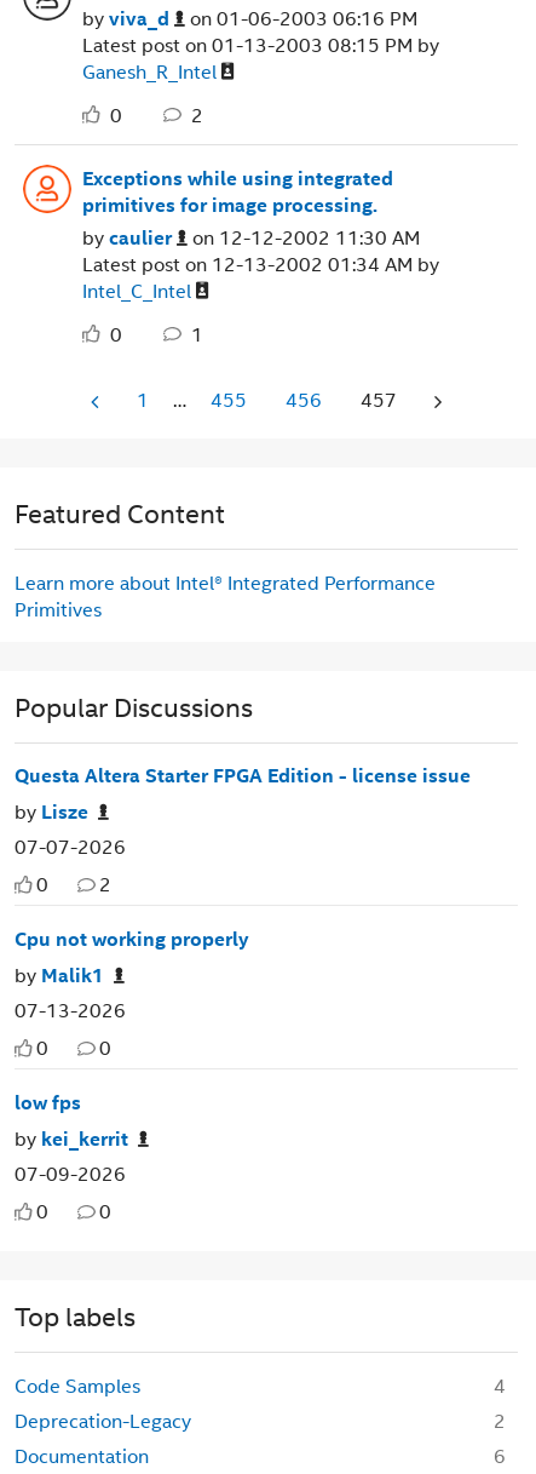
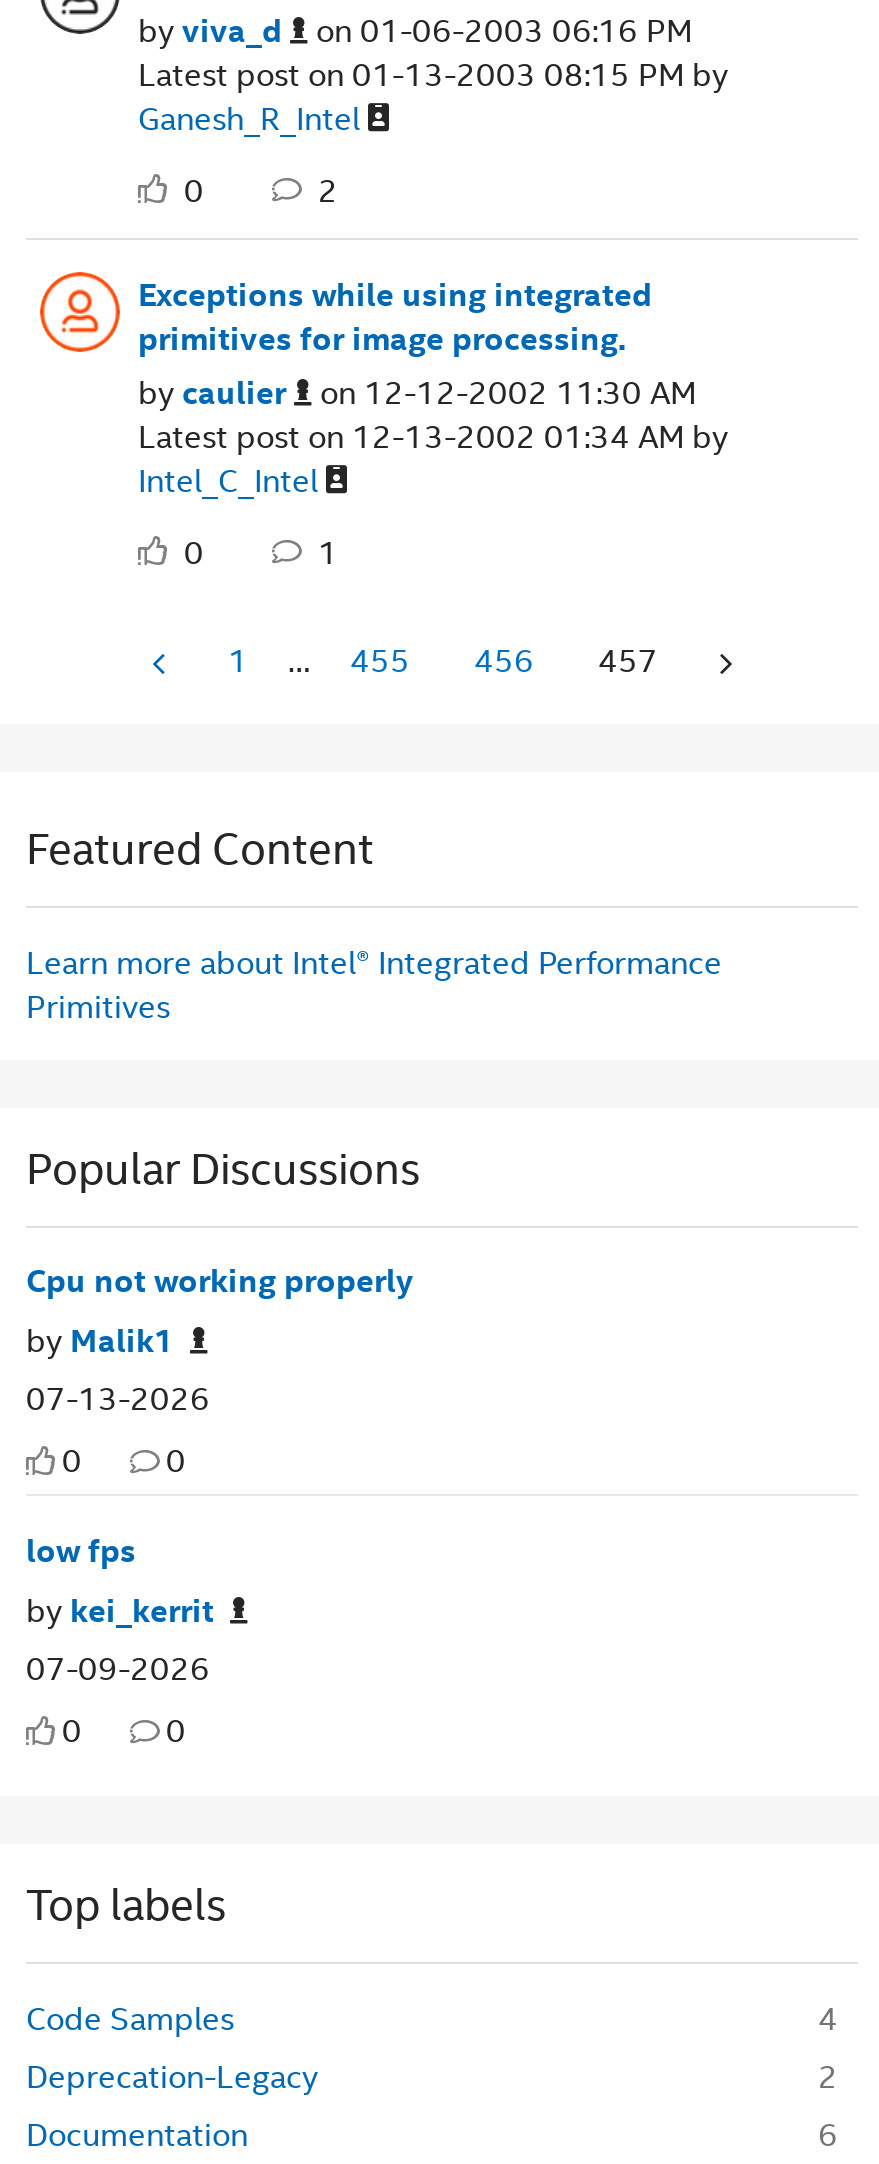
- Questa Altera Starter FPGA Edition - license issue
- by Lisze
- 07-07-2026
- 0
- 2
